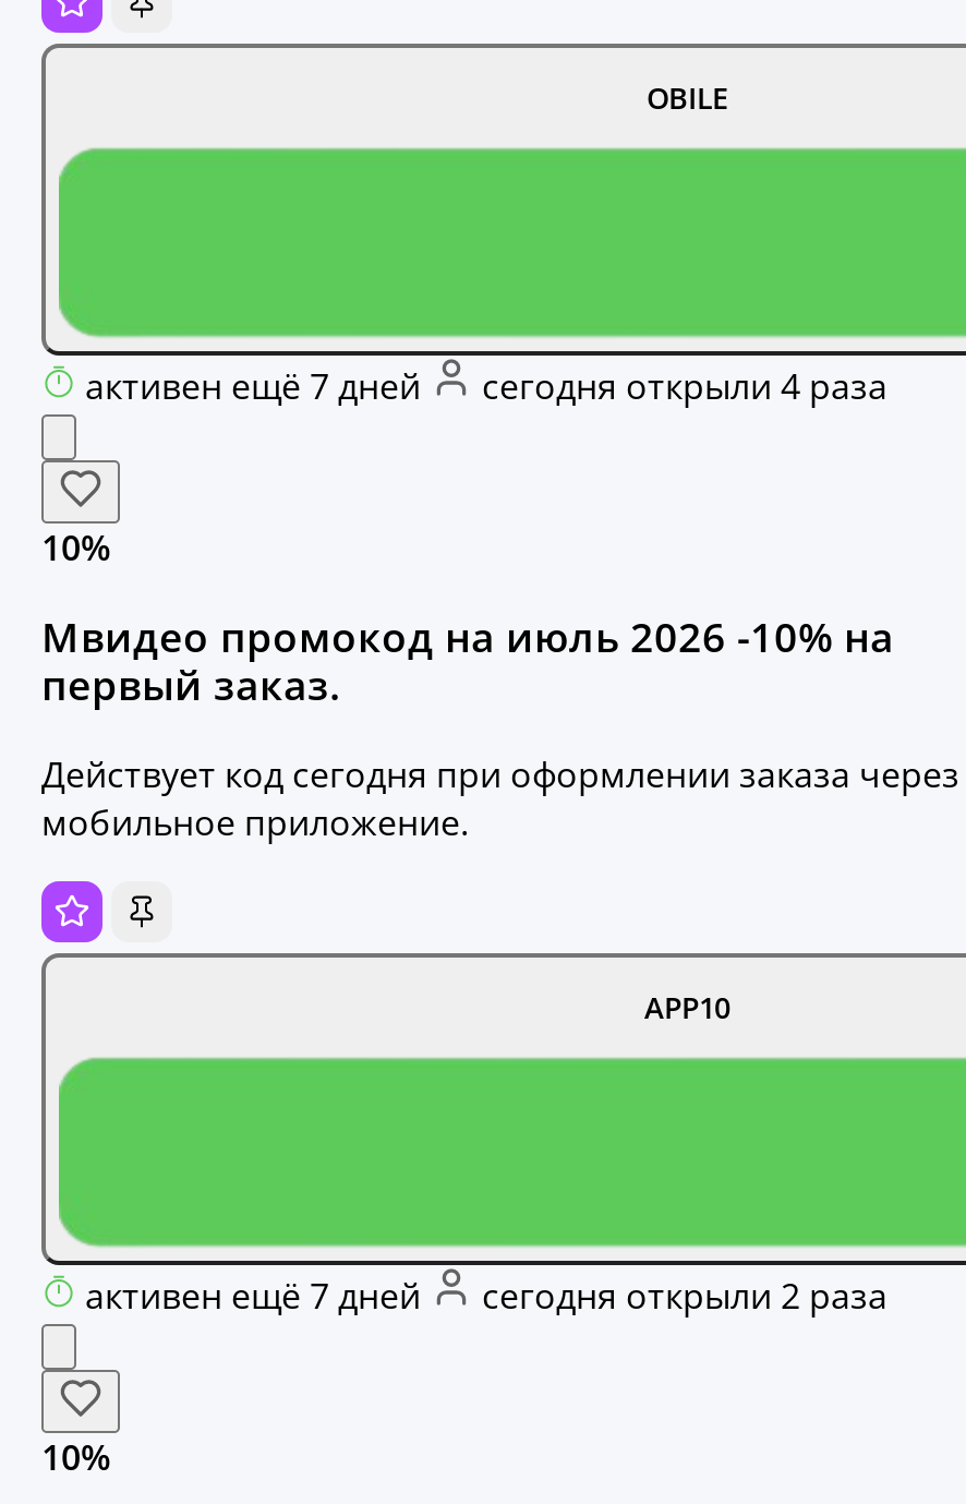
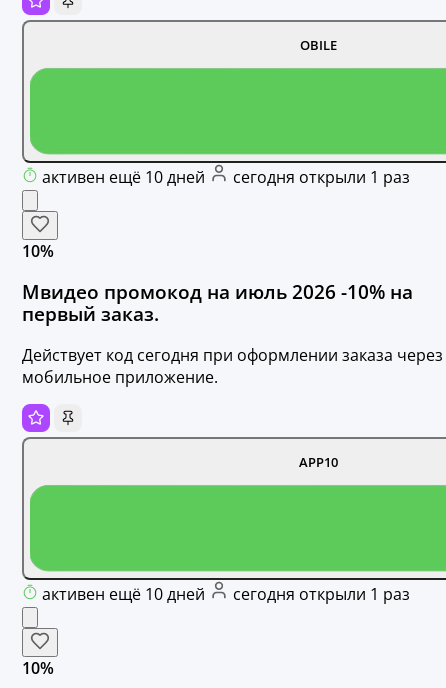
- активен ещё 7 дней
+ активен ещё 10 дней

- сегодня открыли 4 раза
+ сегодня открыли 1 раз

- активен ещё 7 дней
+ активен ещё 10 дней

- сегодня открыли 2 раза
+ сегодня открыли 1 раз
